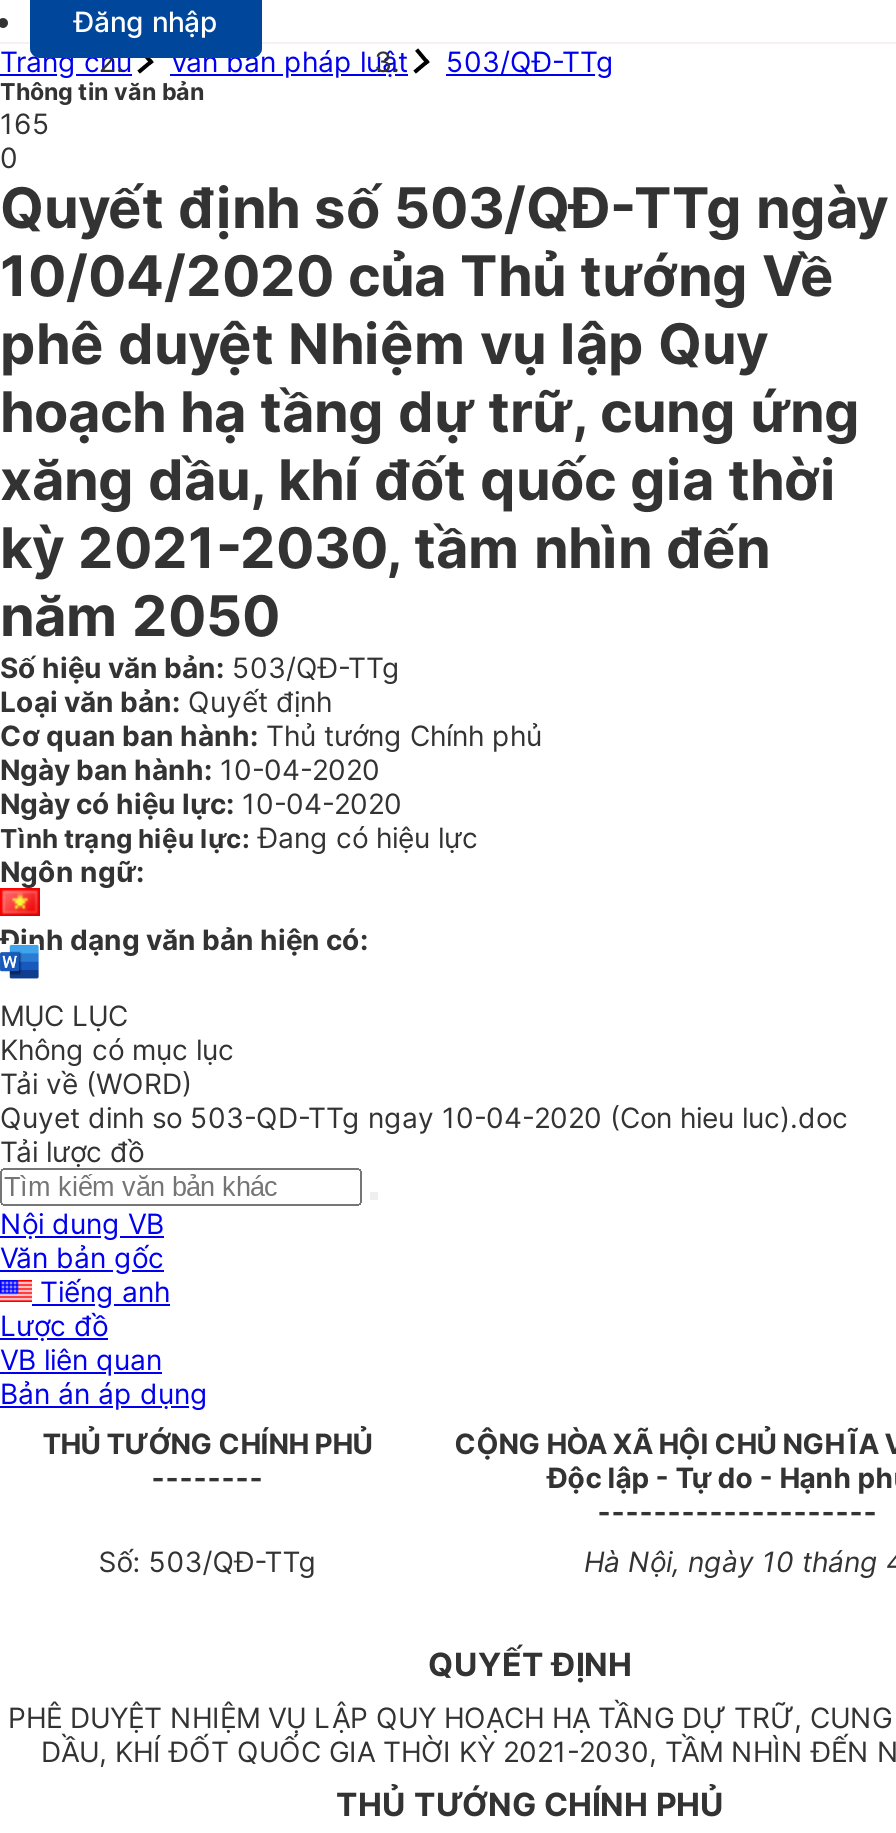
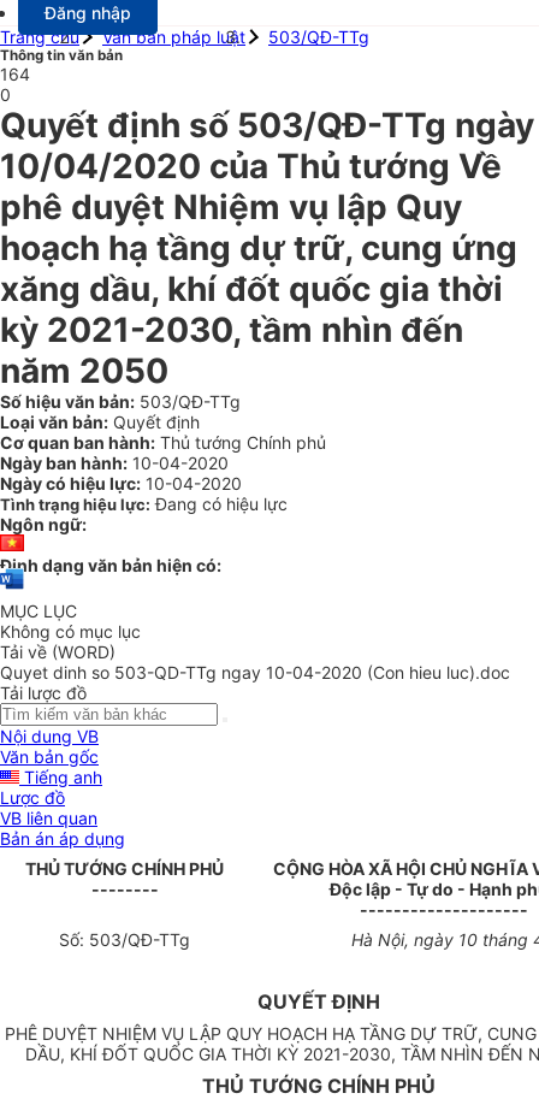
- 165
+ 164
